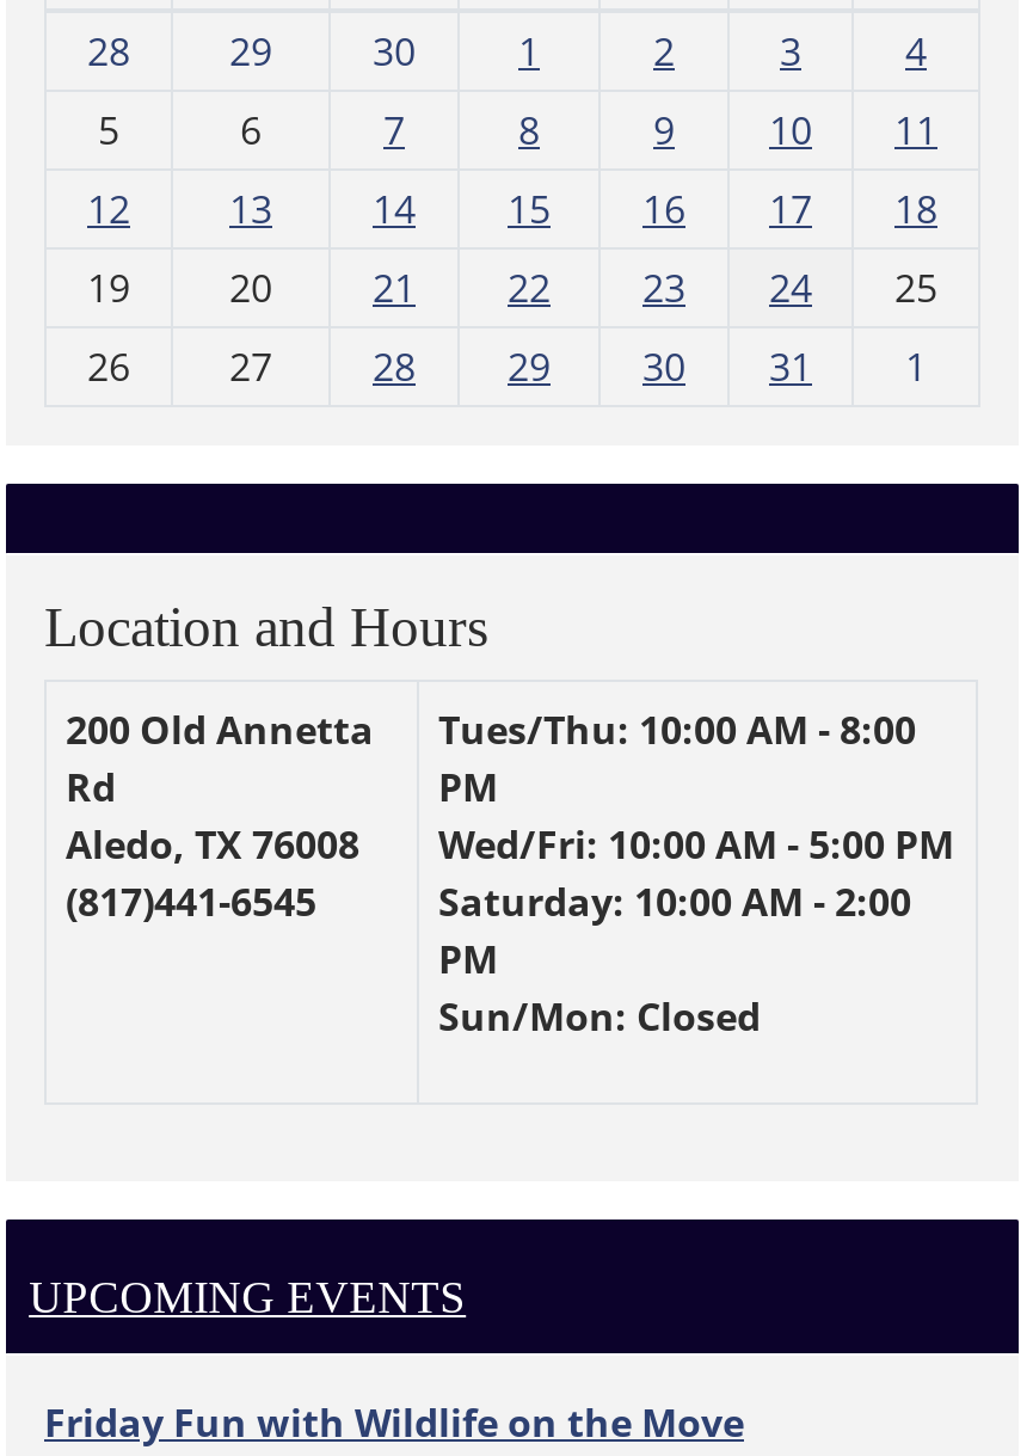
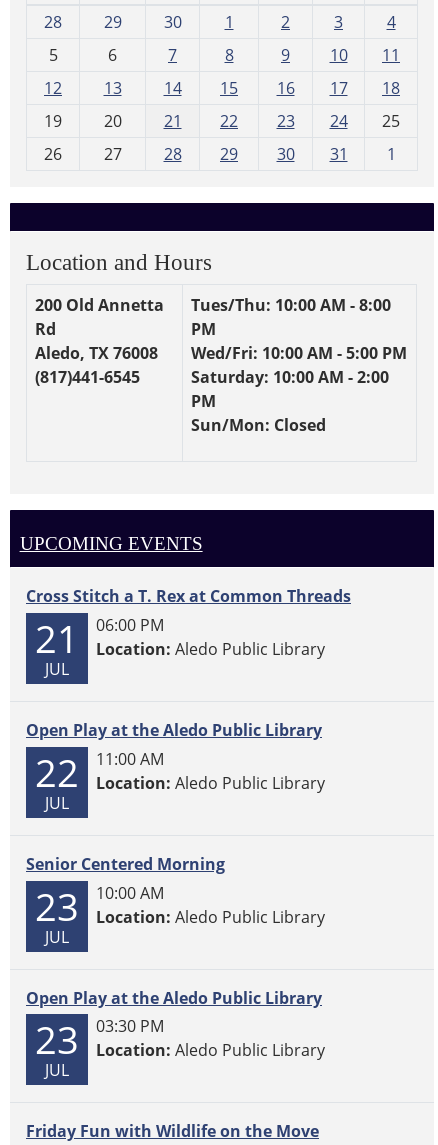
+ Cross Stitch a T. Rex at Common Threads
+ 21
+ JUL

+ Open Play at the Aledo Public Library
+ 22
+ JUL

+ Senior Centered Morning
+ 23
+ JUL

+ Open Play at the Aledo Public Library
+ 23
+ JUL

+ 06:00 PM
+ Location: Aledo Public Library

+ 11:00 AM
+ Location: Aledo Public Library

+ 10:00 AM
+ Location: Aledo Public Library

+ 03:30 PM
+ Location: Aledo Public Library
